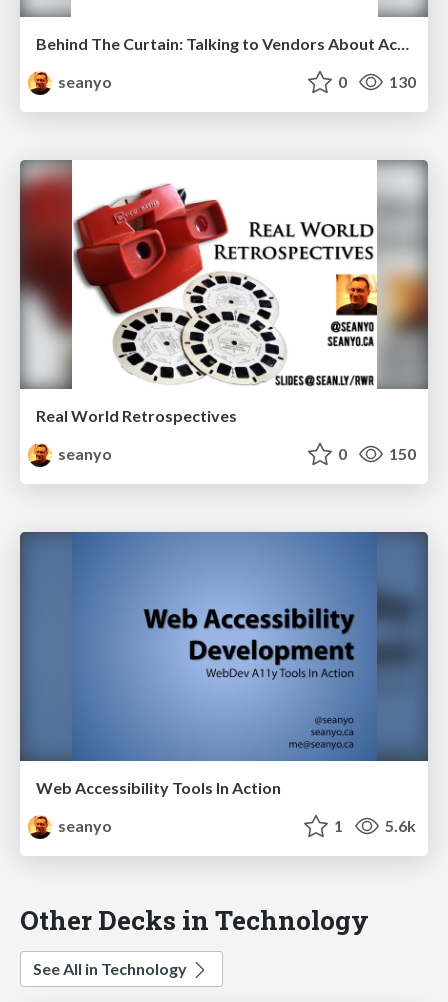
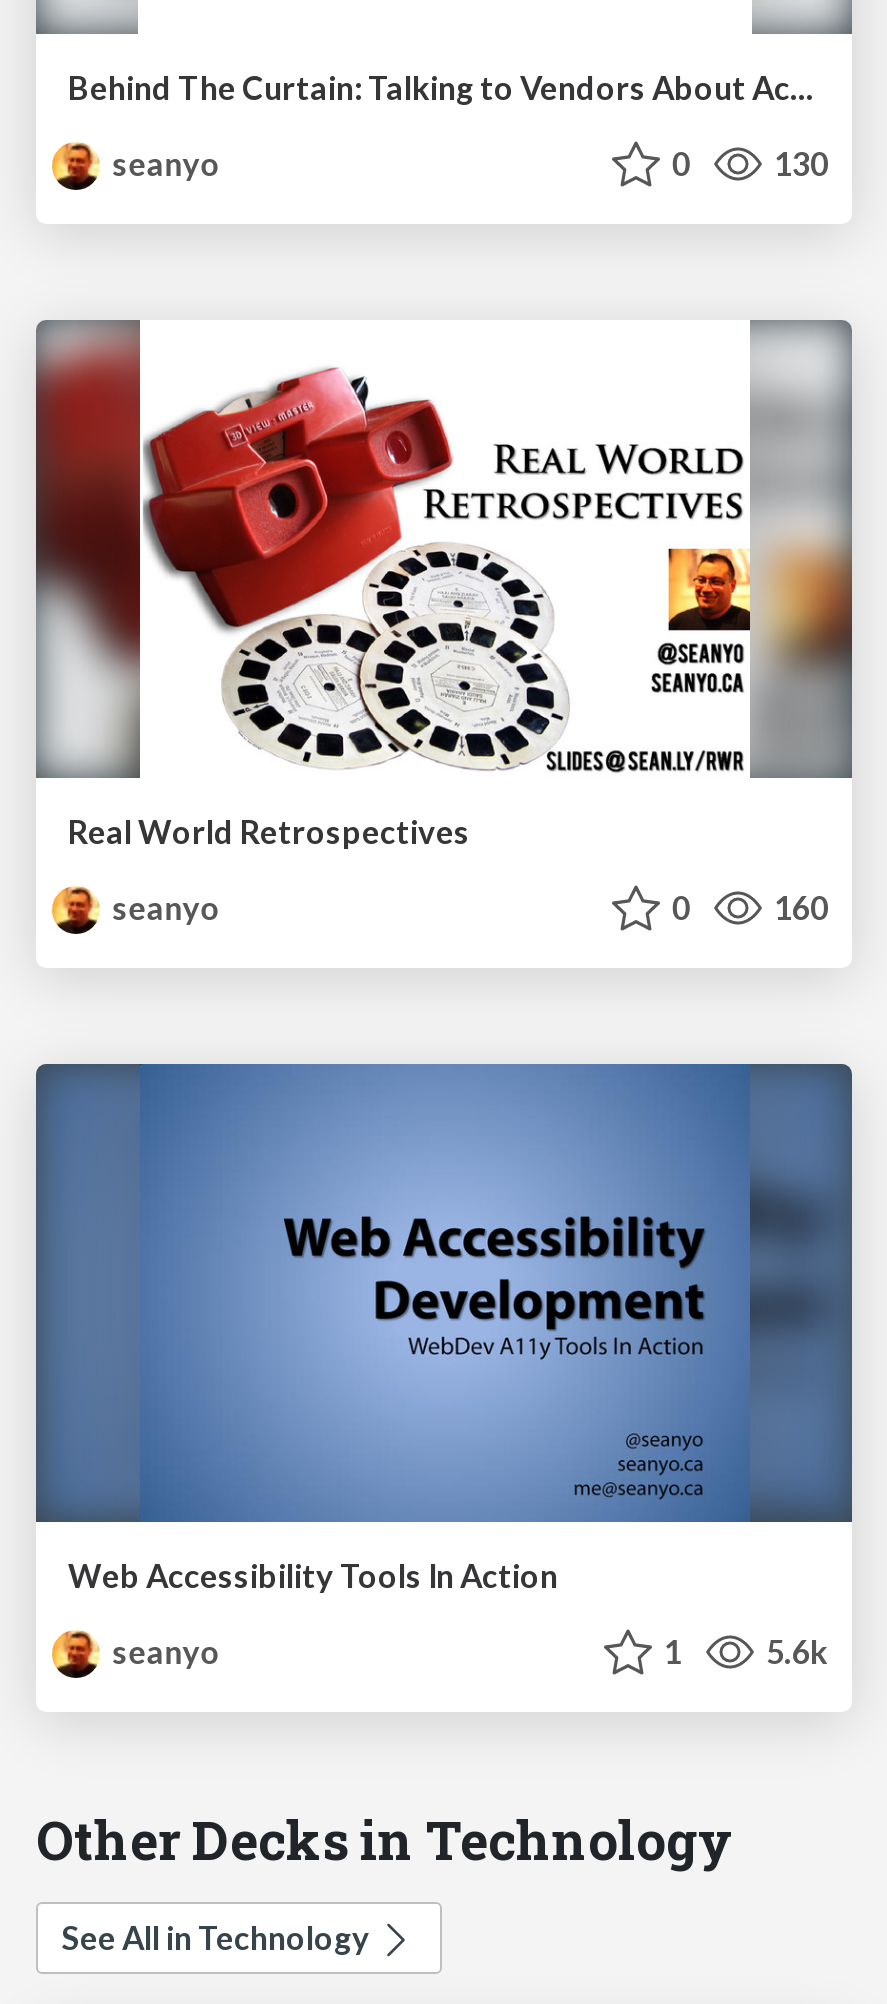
- 150
+ 160
